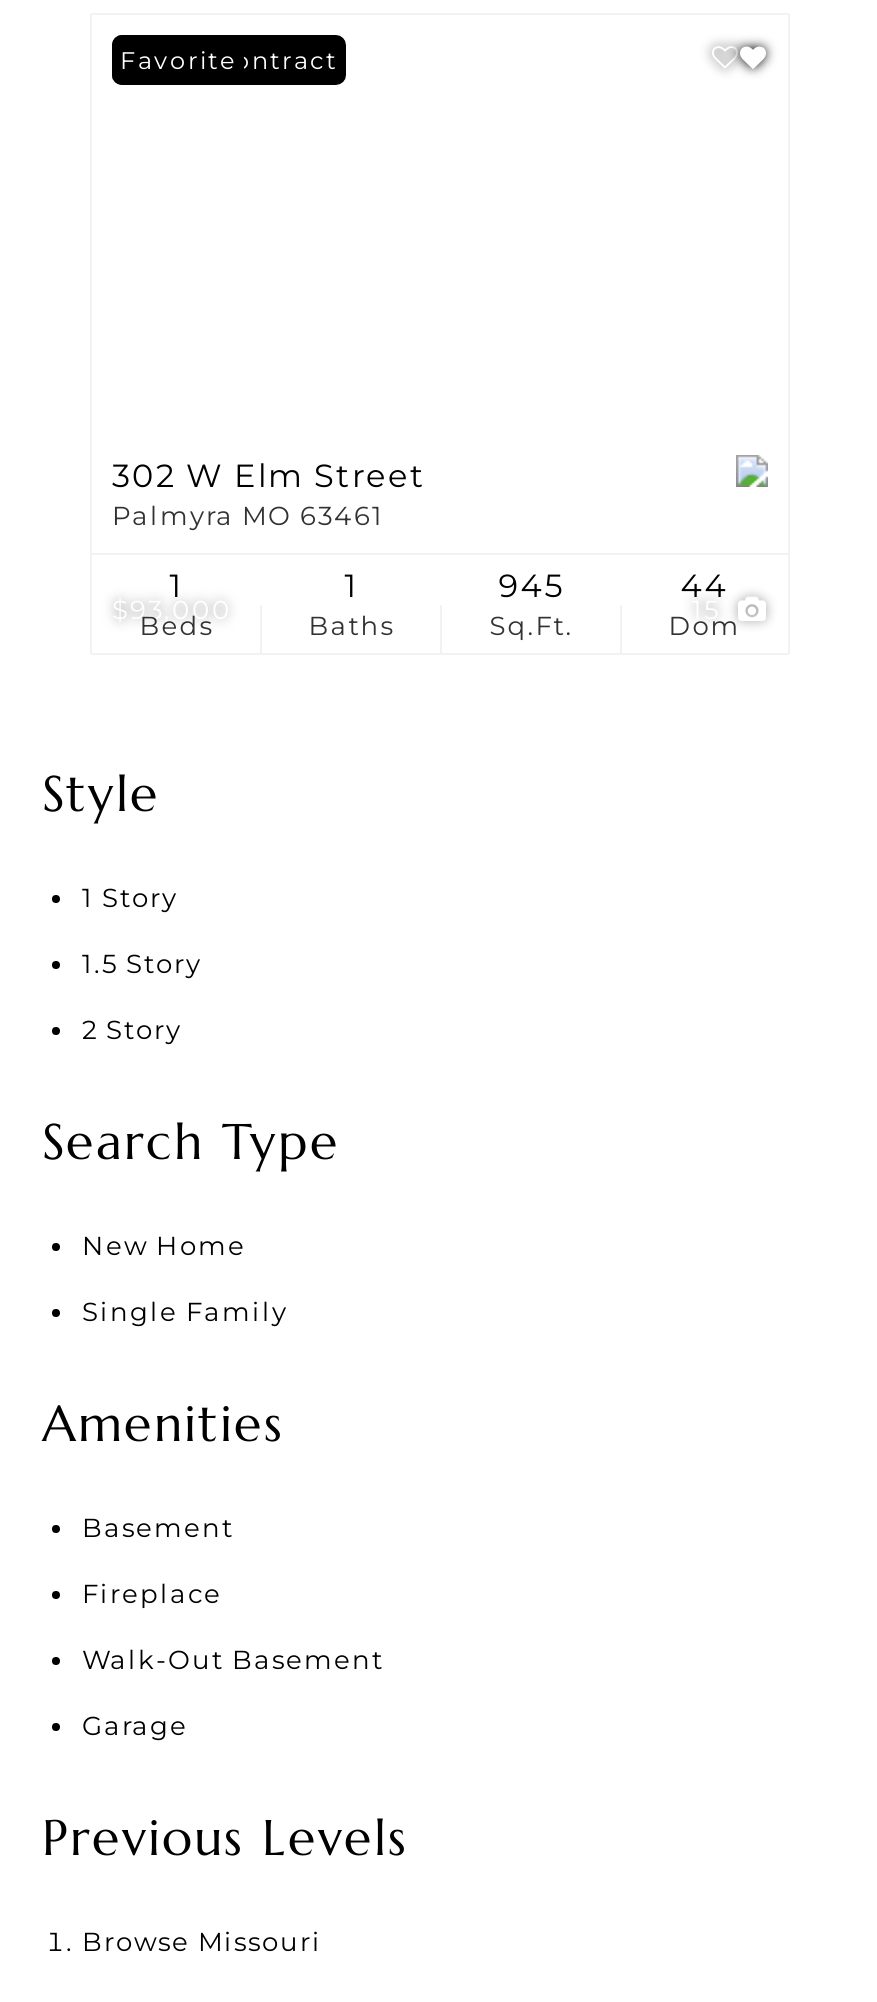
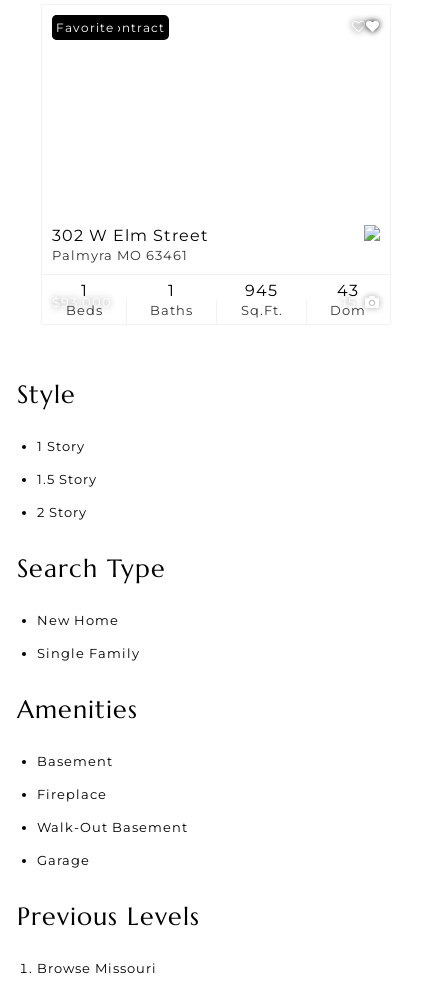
- 44
+ 43
